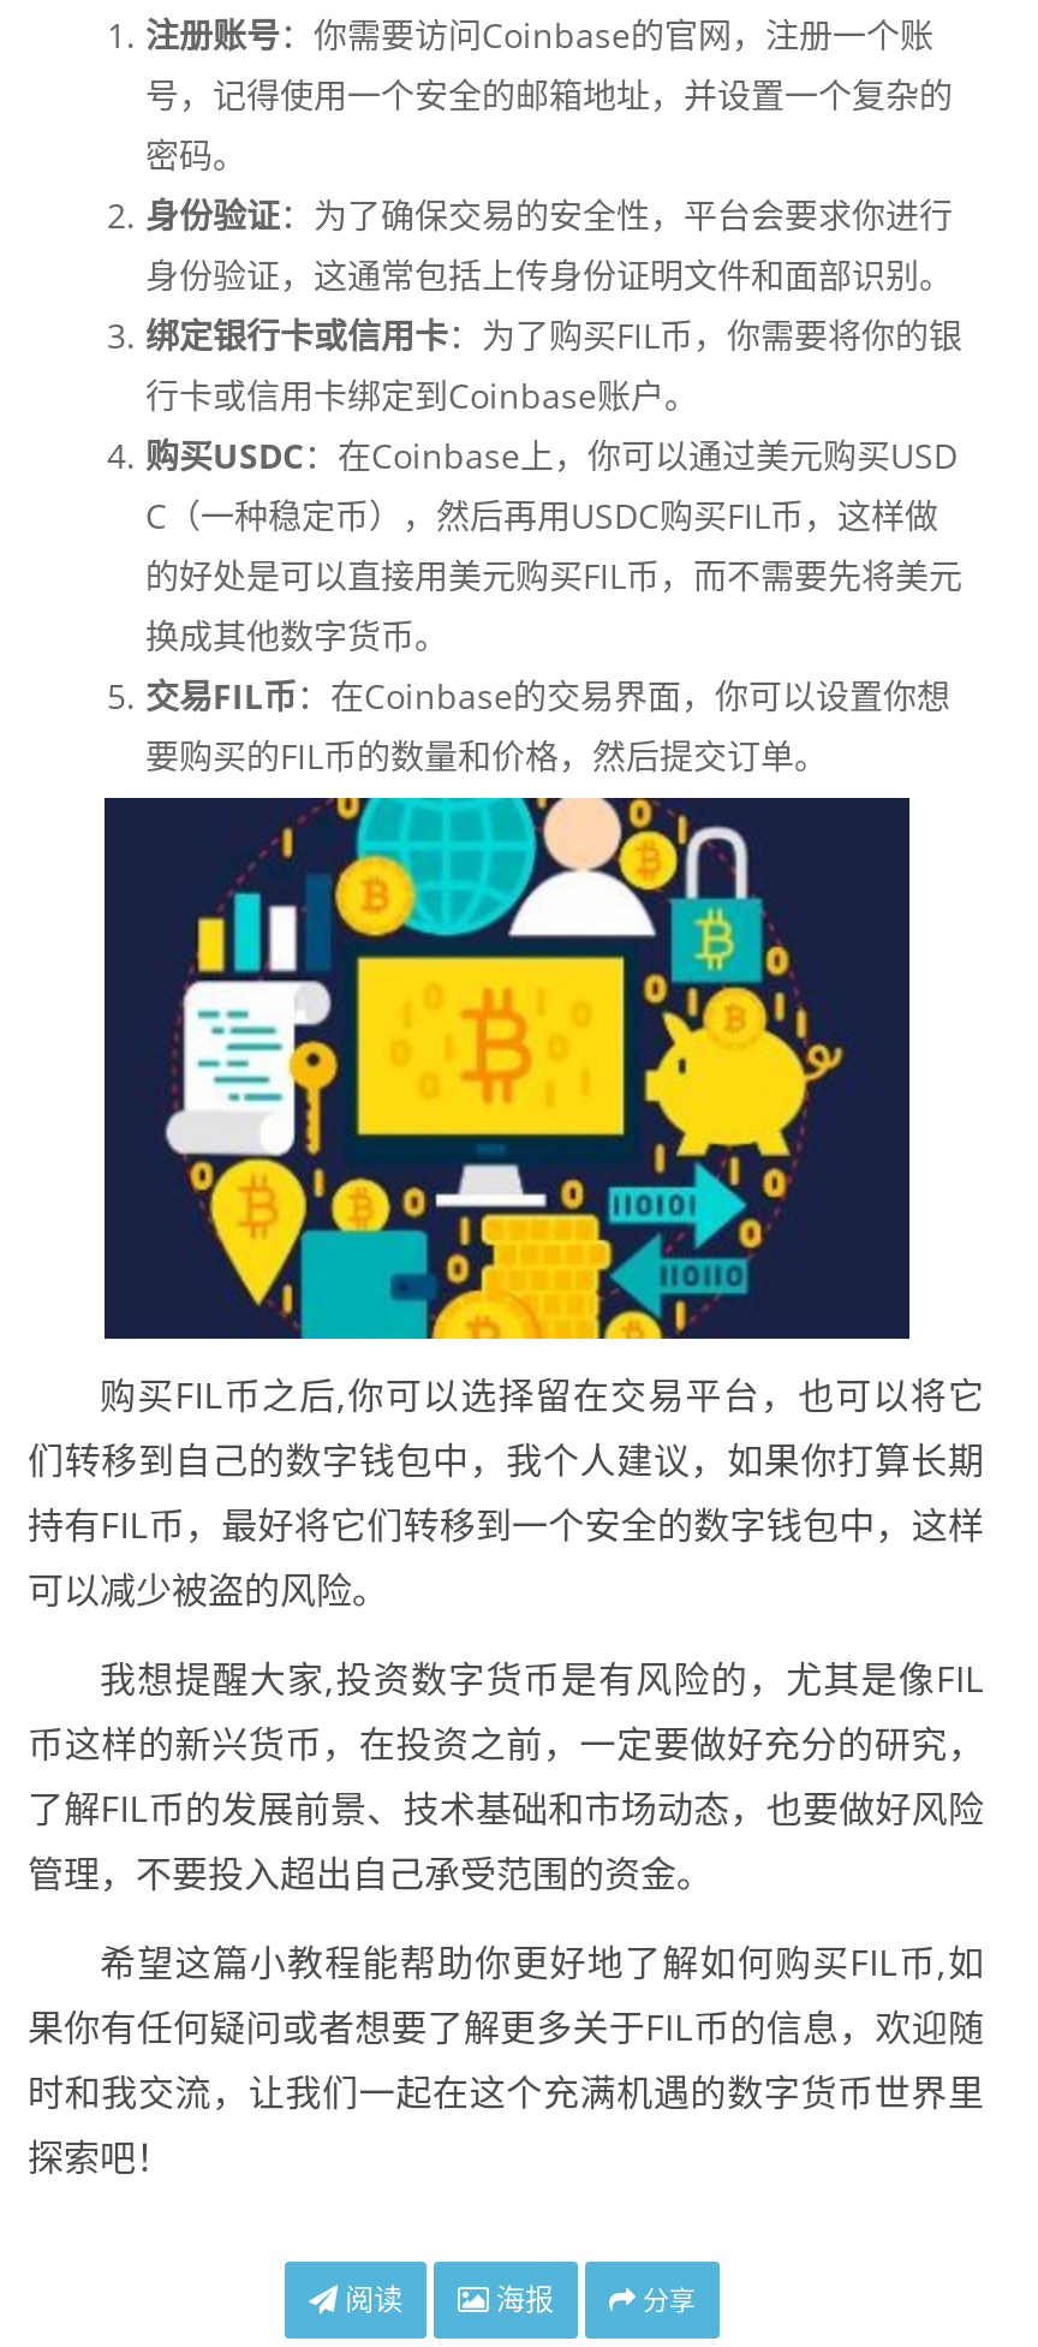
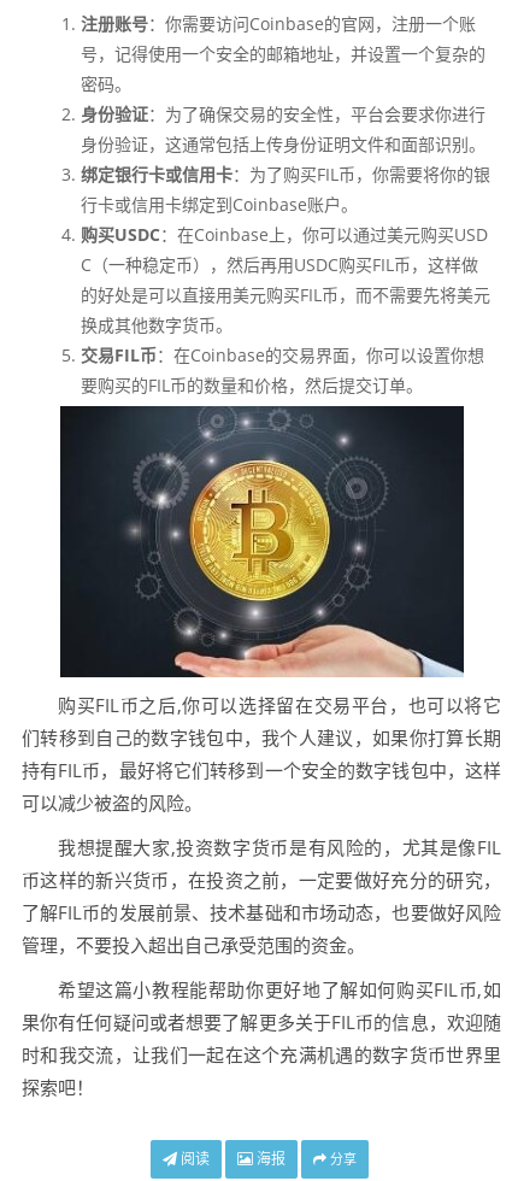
- [image]
+ [image]
